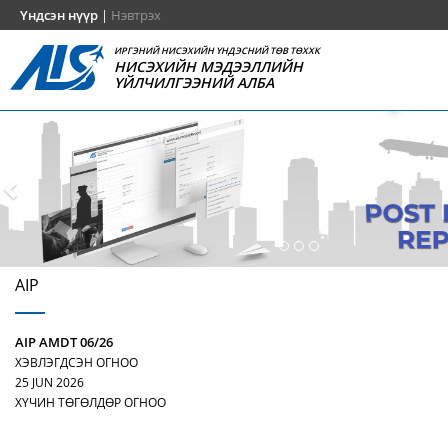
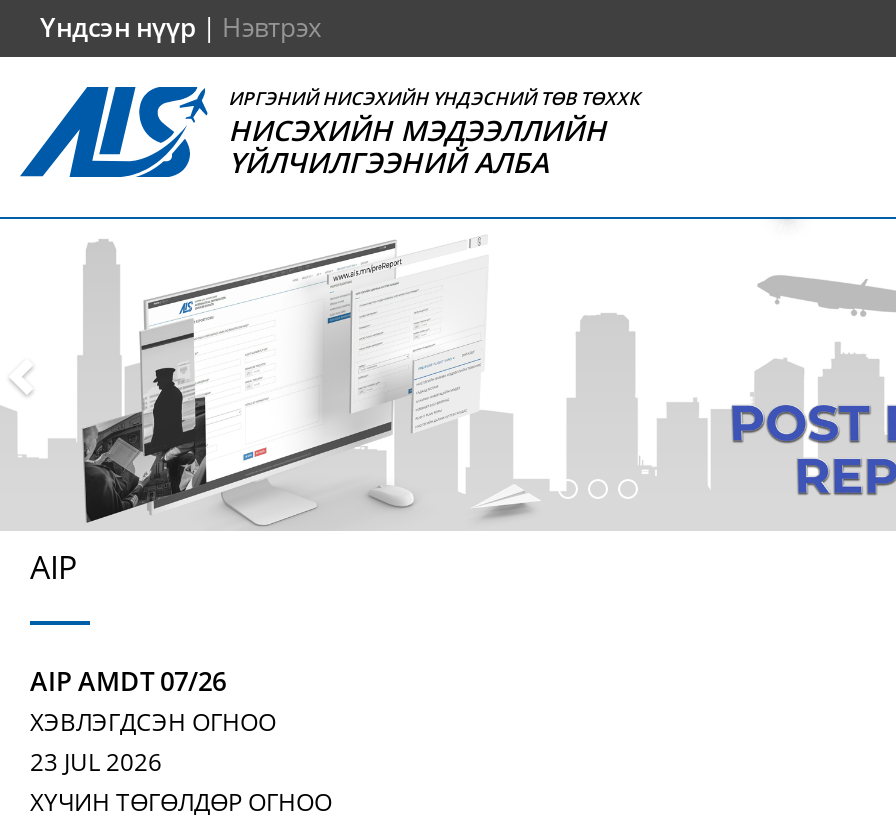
- AIP AMDT 06/26
+ AIP AMDT 07/26

- 25 JUN 2026
+ 23 JUL 2026
